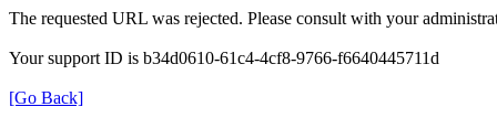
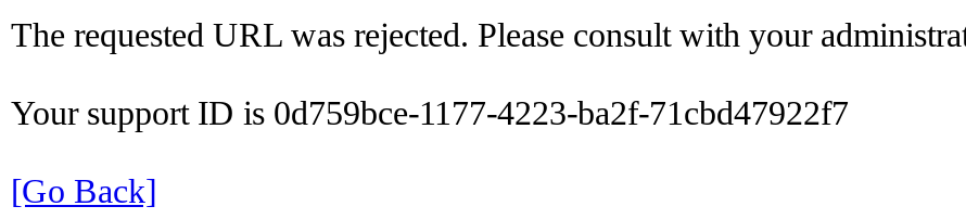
- Your support ID is b34d0610-61c4-4cf8-9766-f6640445711d
+ Your support ID is 0d759bce-1177-4223-ba2f-71cbd47922f7
